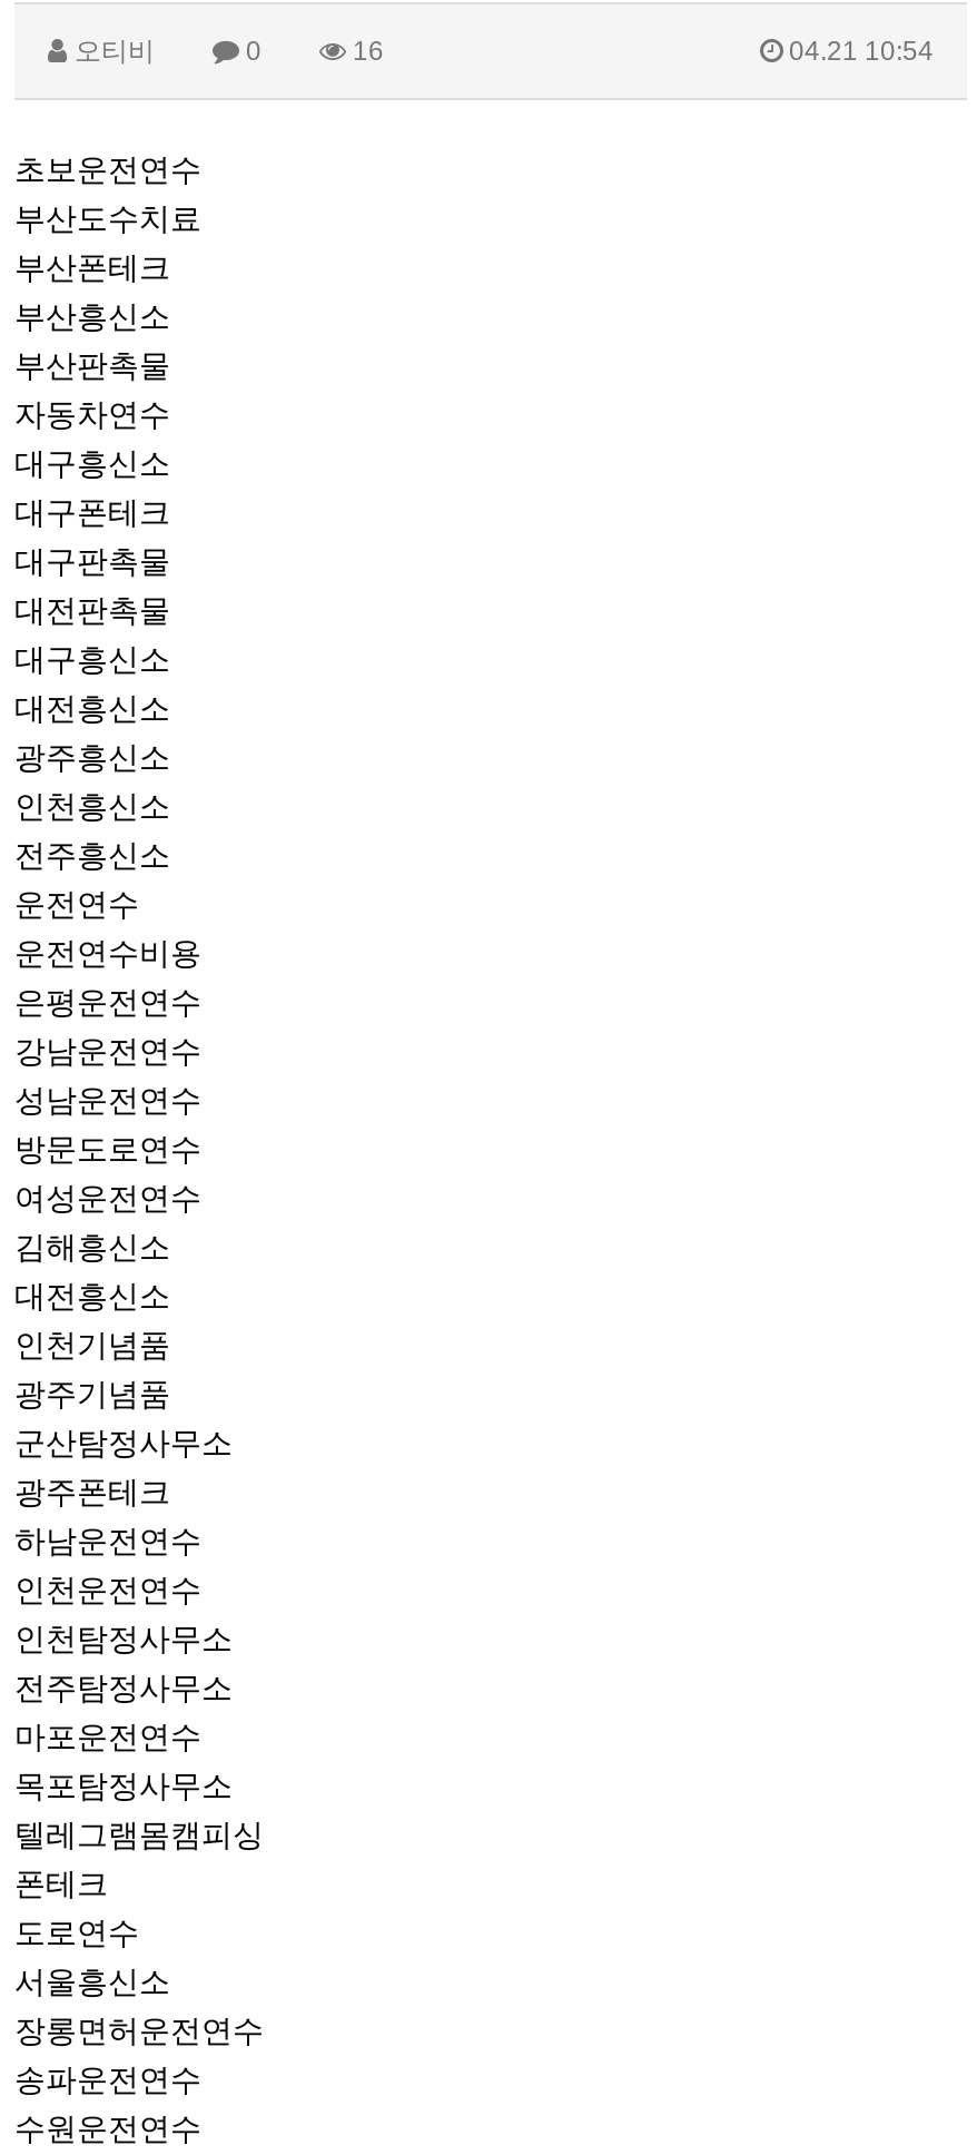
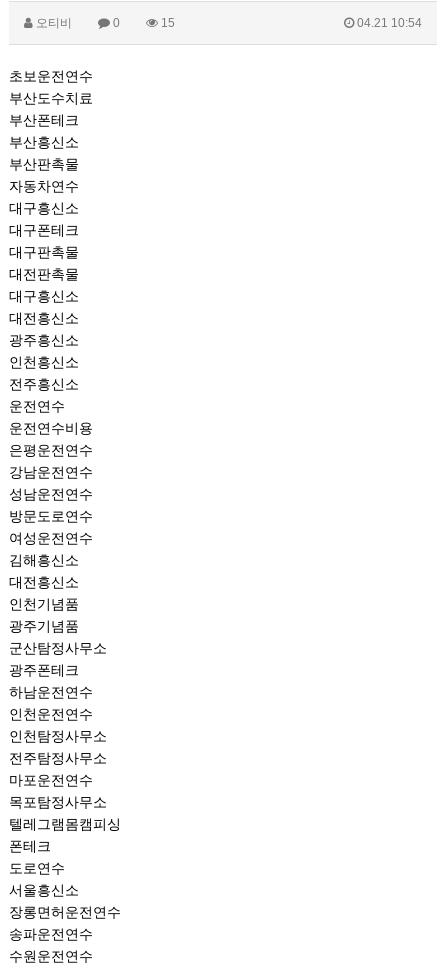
- 16
+ 15
